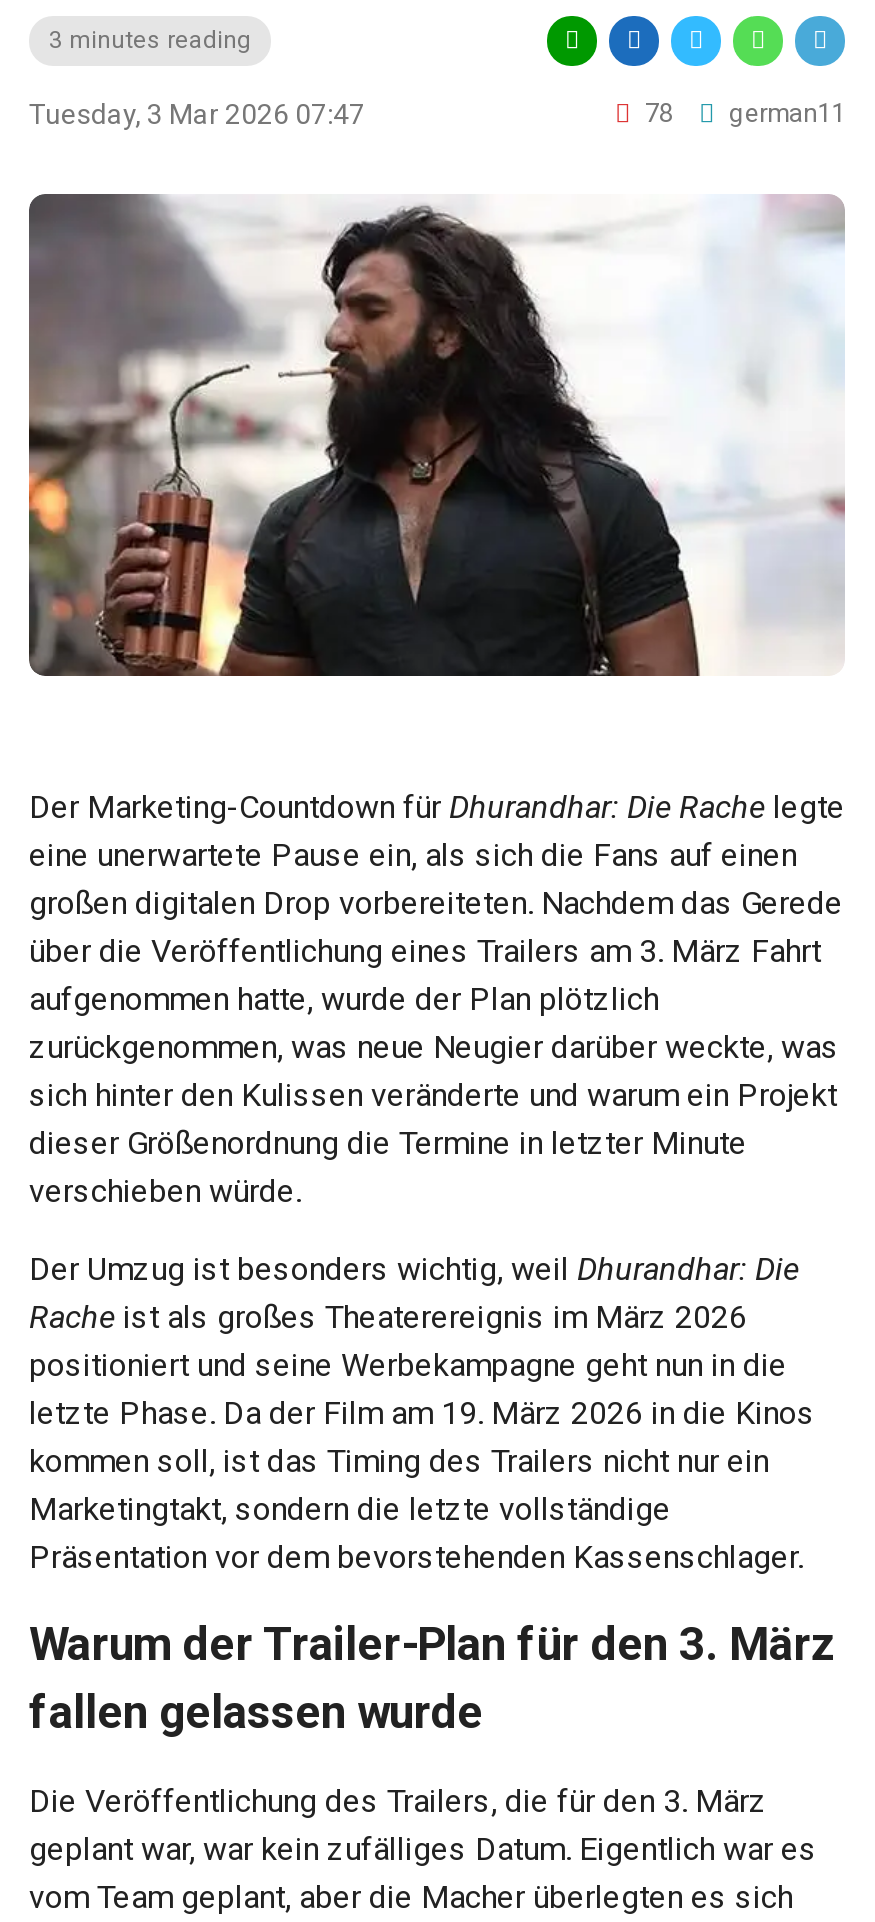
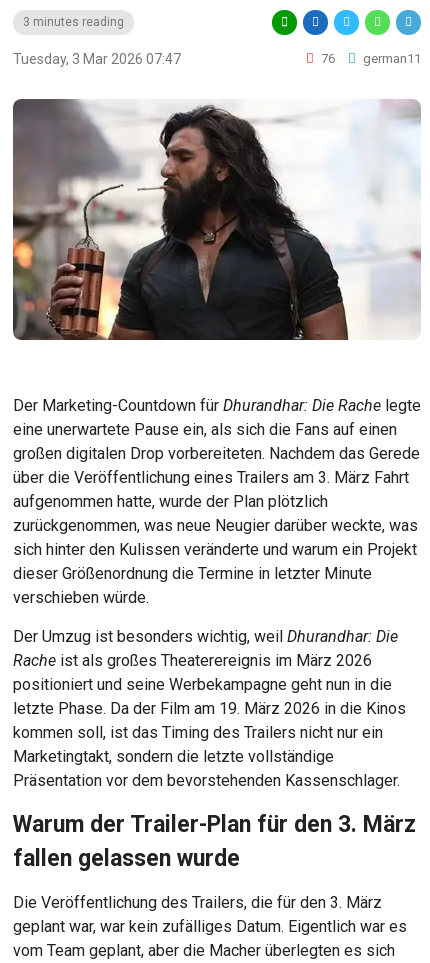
- 78 german11
+ 76 german11
